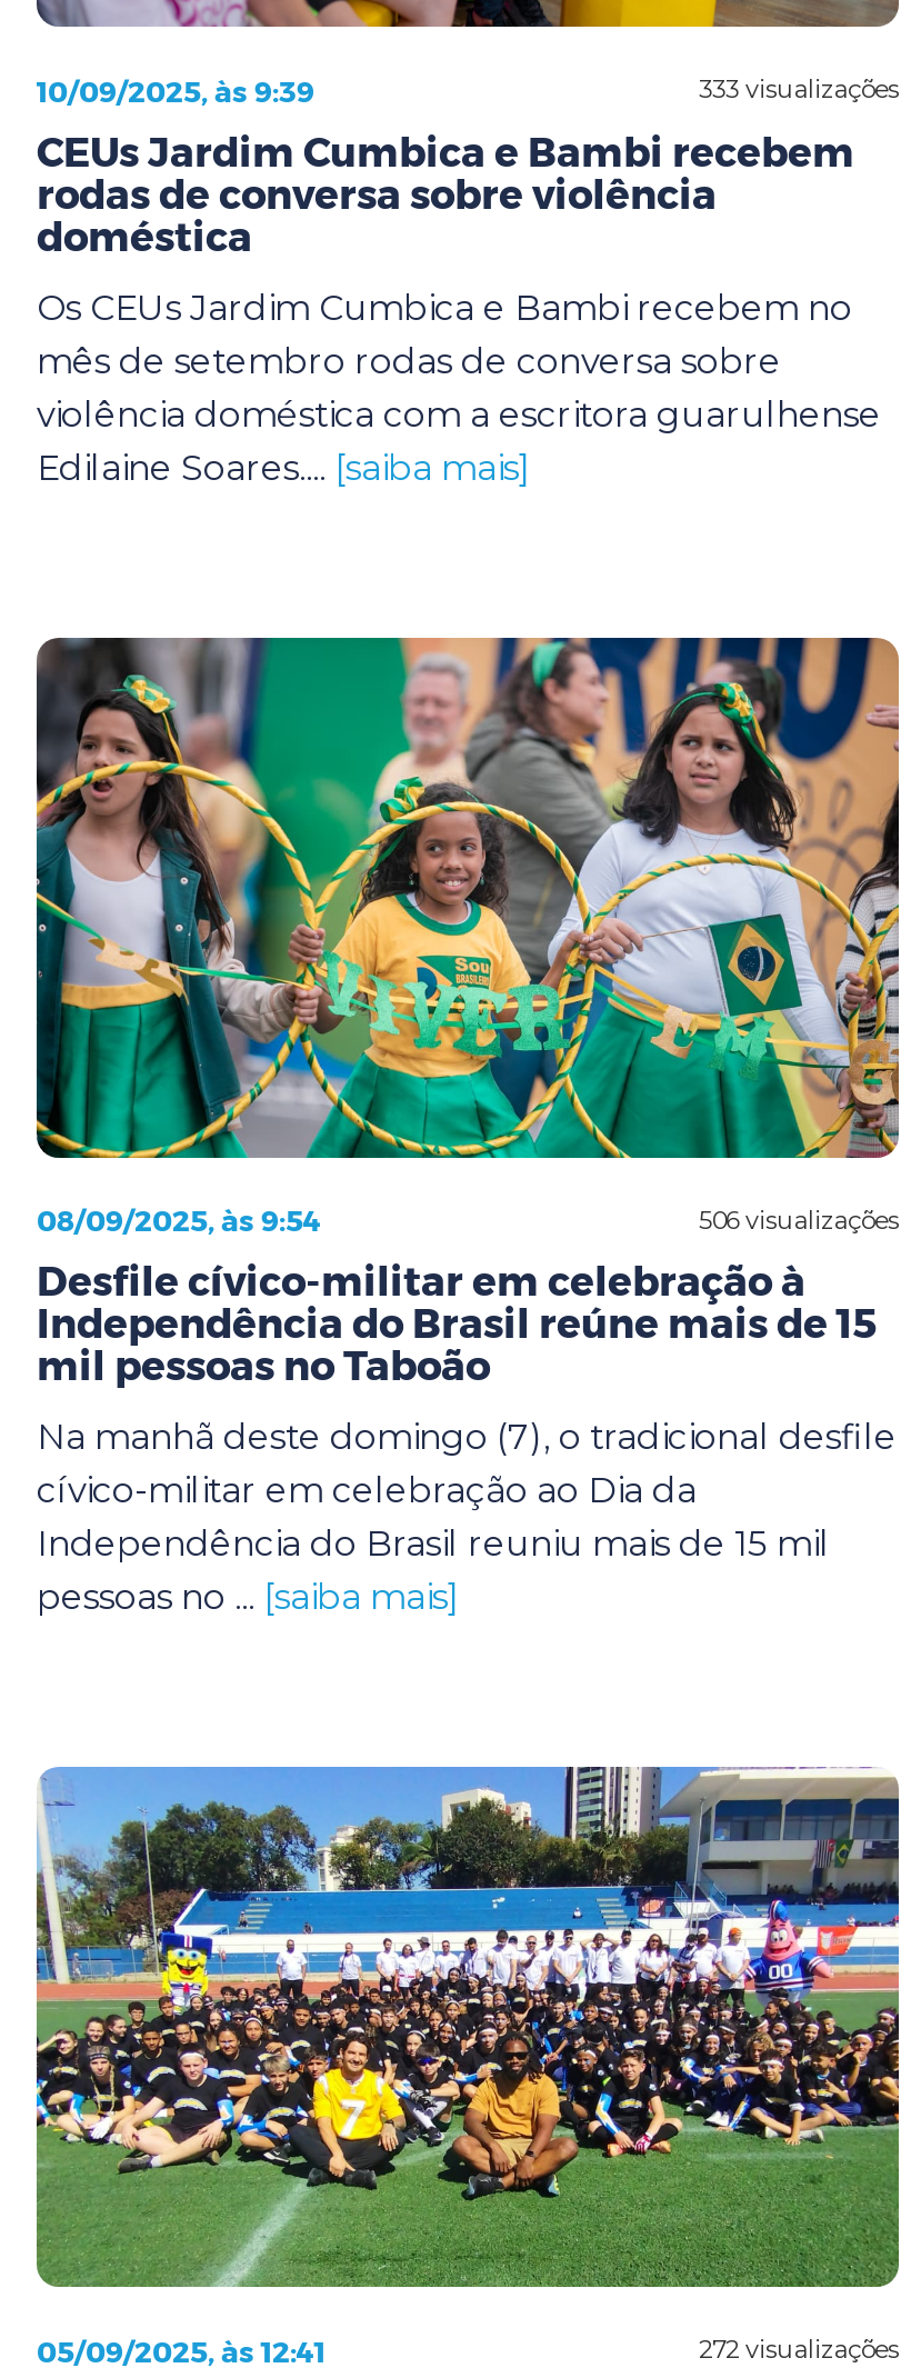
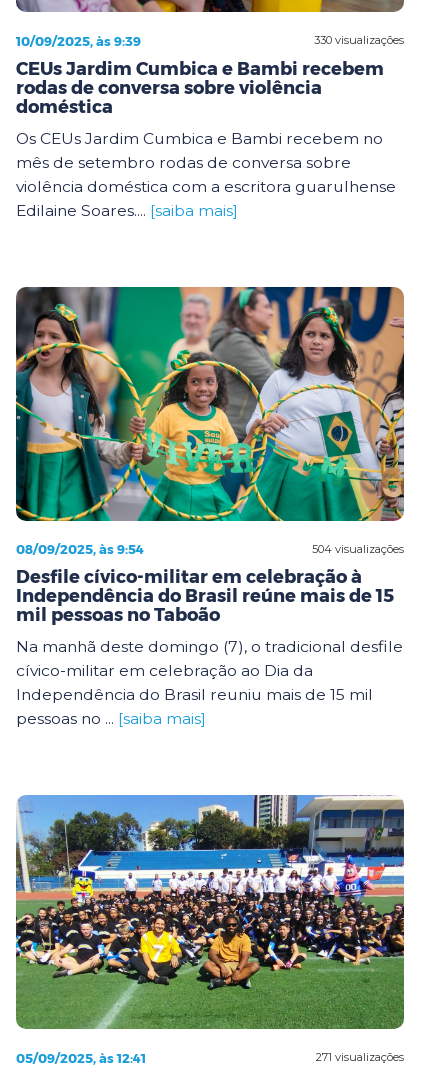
- 333 visualizações
+ 330 visualizações

- 506 visualizações
+ 504 visualizações

- 272 visualizações
+ 271 visualizações
